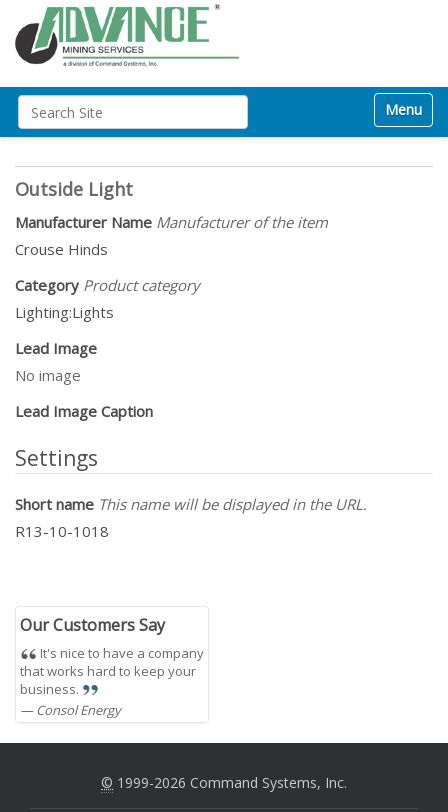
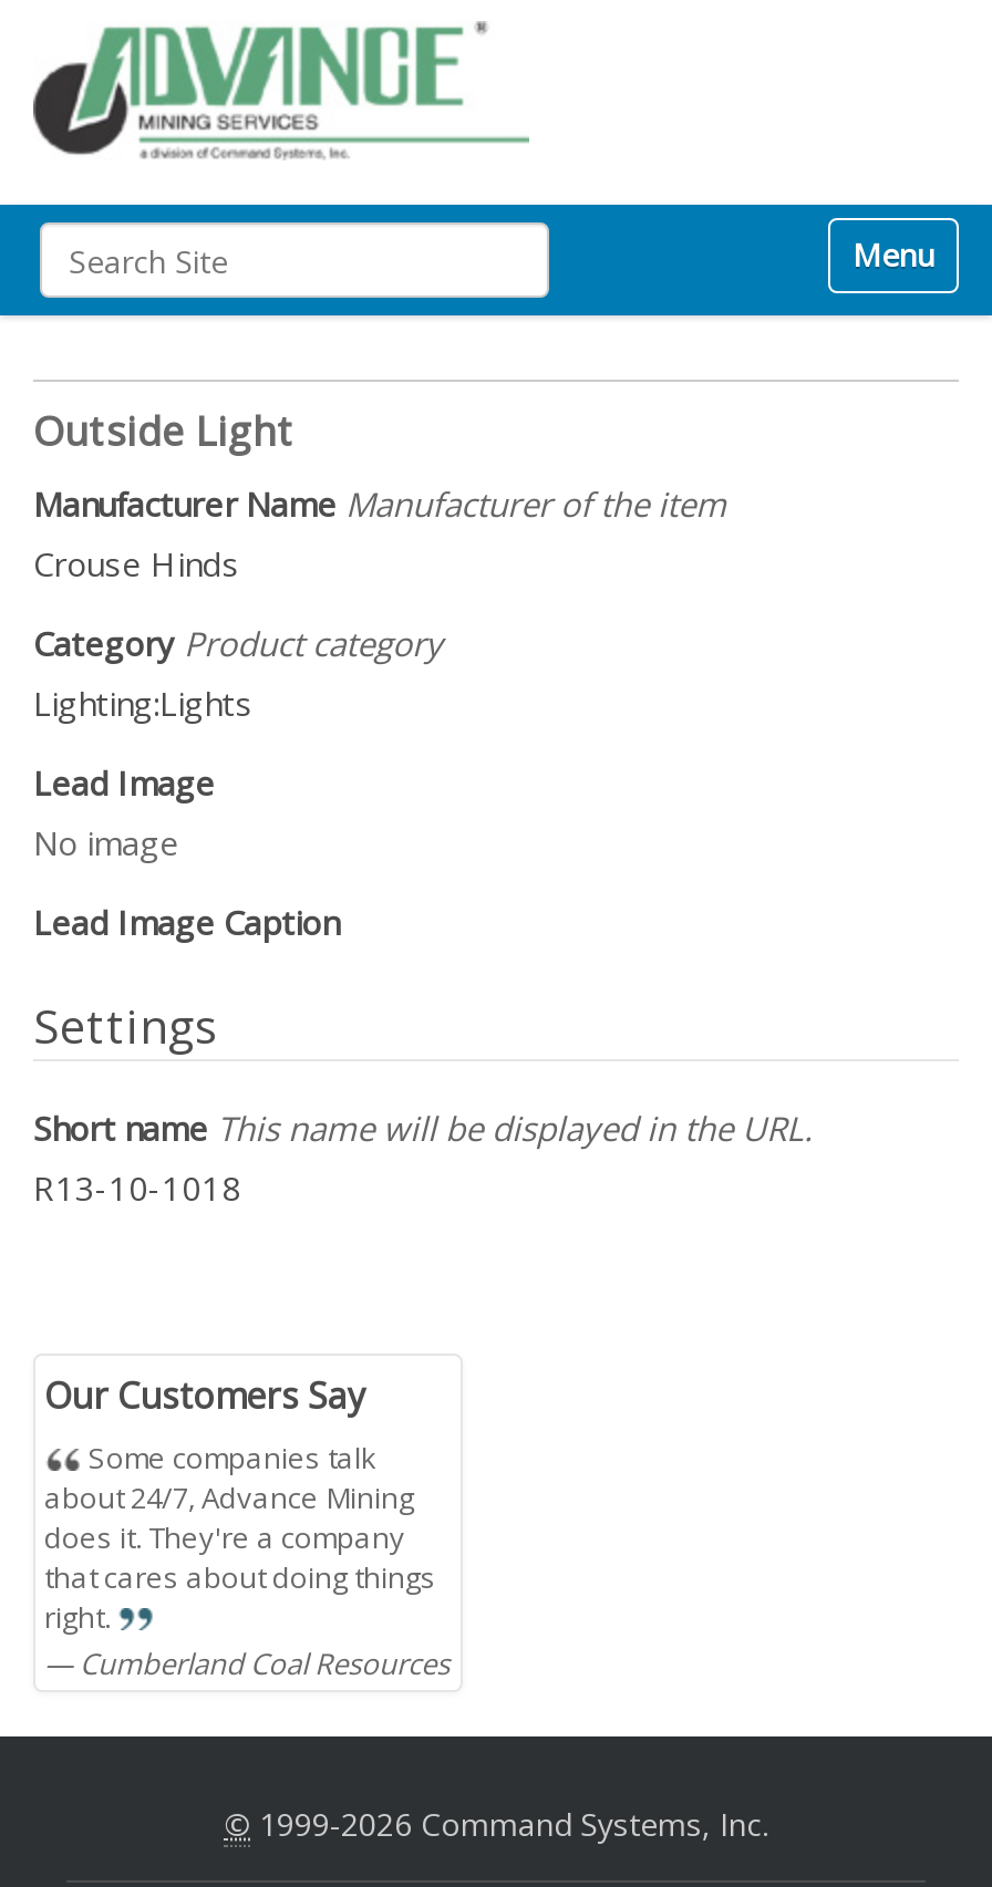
- It's nice to have a company
- that works hard to keep your
- business.
- Consol Energy
+ Some companies talk
+ about 24/7, Advance Mining
+ does it. They're a company
+ that cares about doing things
+ right.
+ Cumberland Coal Resources
